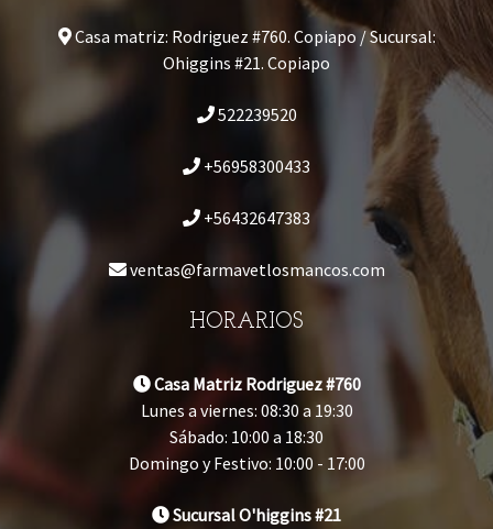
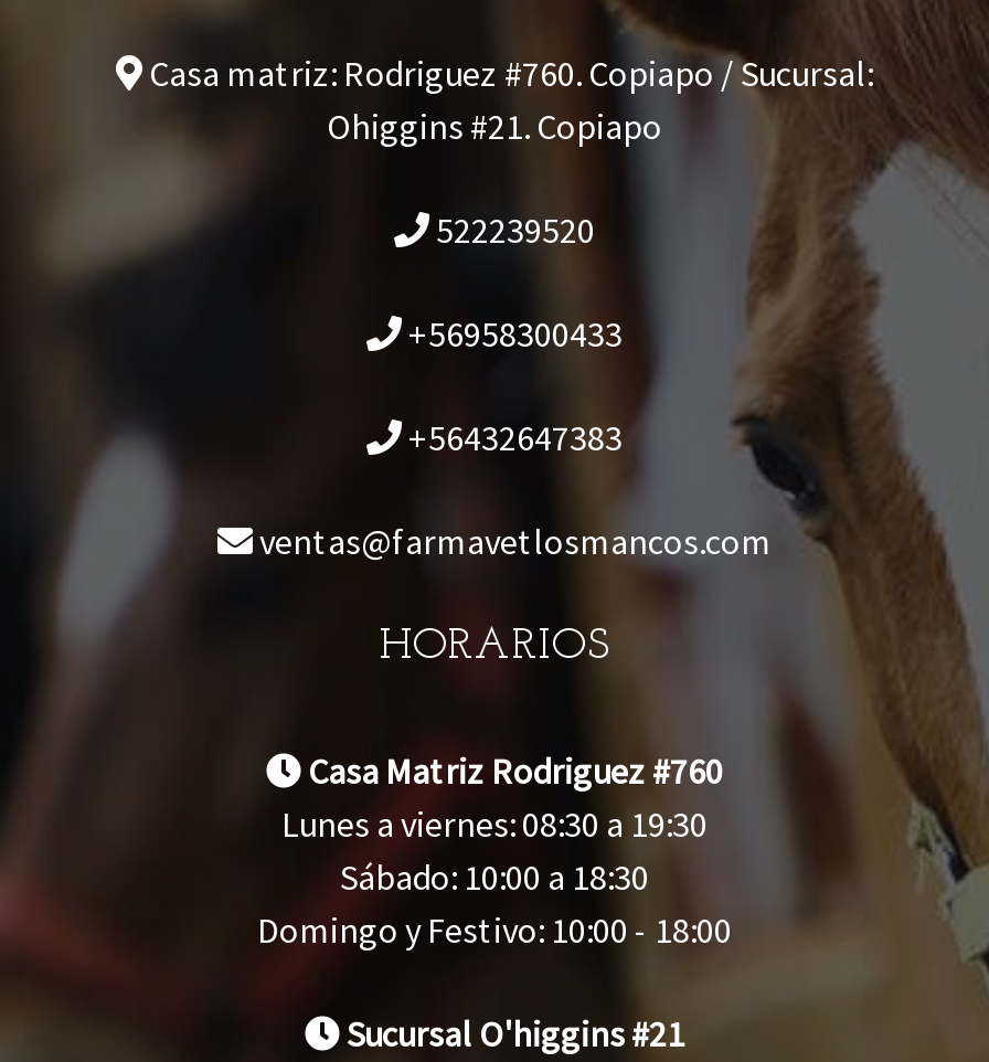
- Domingo y Festivo: 10:00 - 17:00
+ Domingo y Festivo: 10:00 - 18:00
